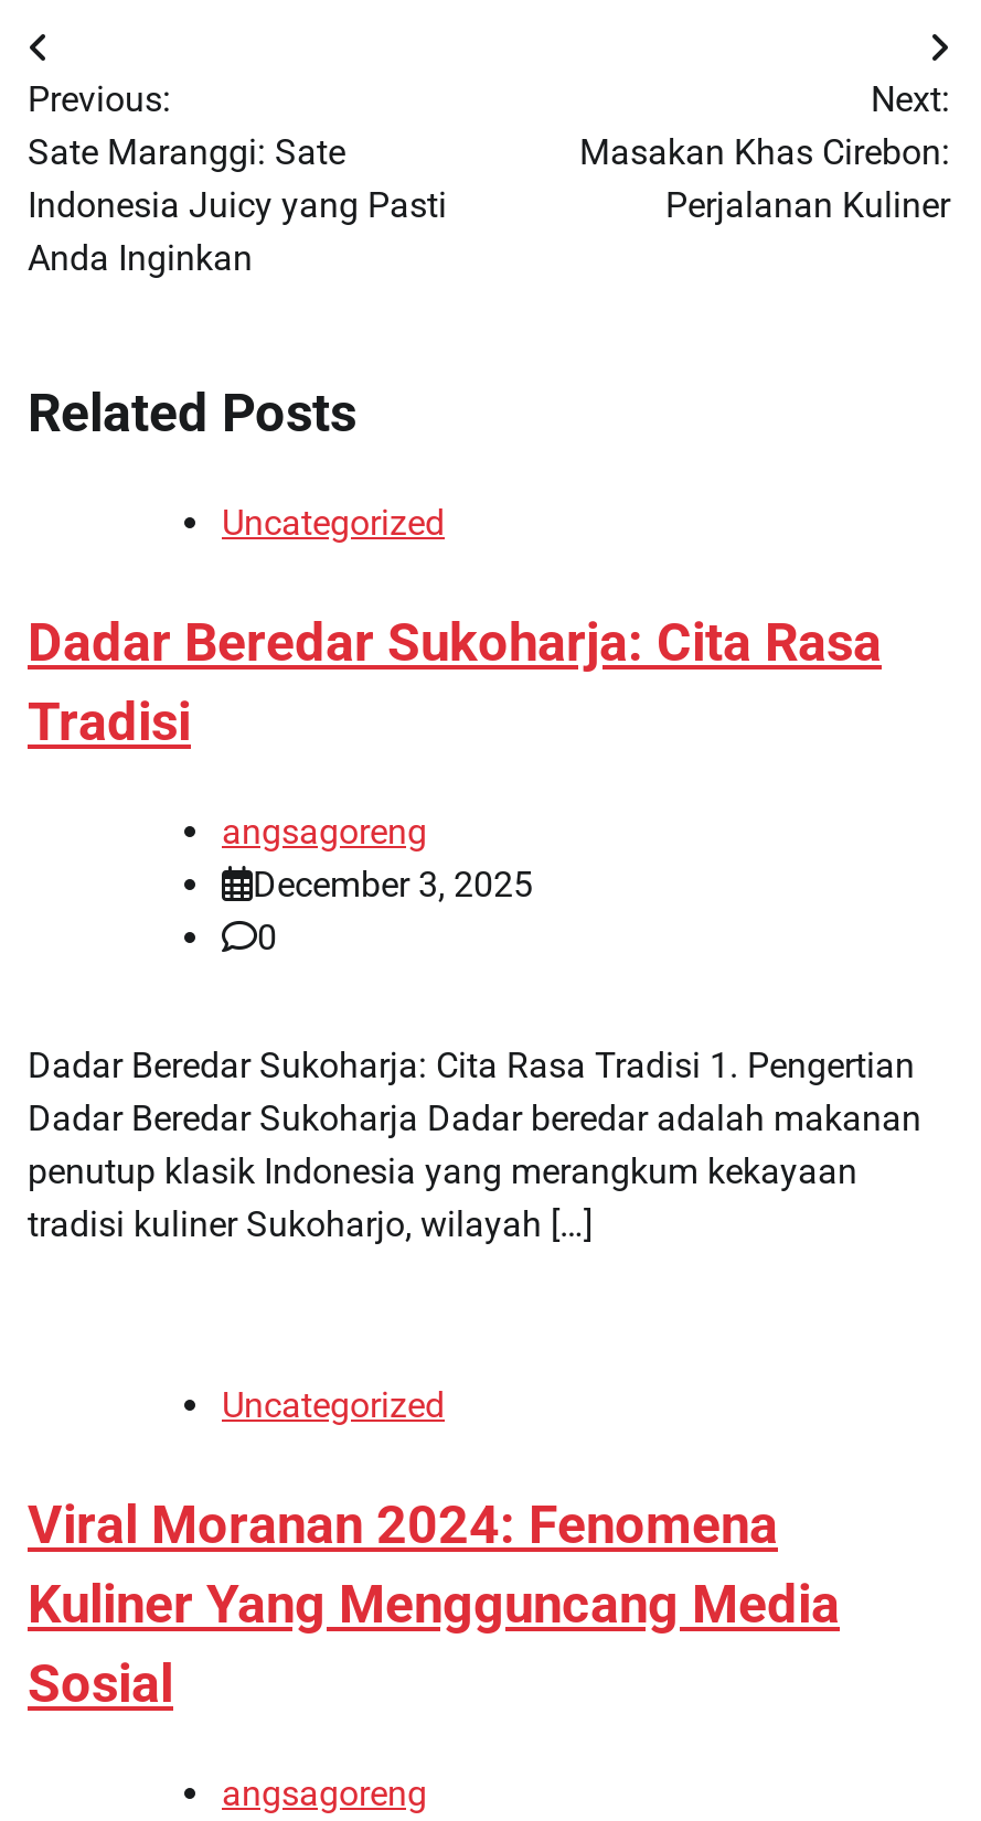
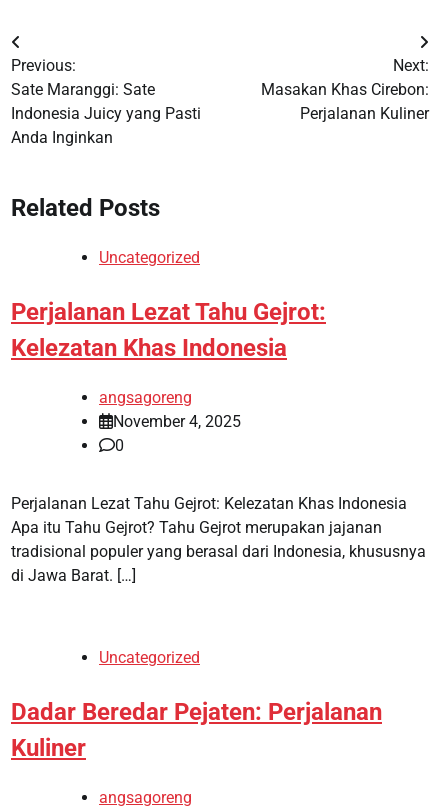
- Dadar Beredar Sukoharja: Cita Rasa
- Tradisi
+ Perjalanan Lezat Tahu Gejrot:
+ Kelezatan Khas Indonesia

- December 3, 2025
+ November 4, 2025

- Dadar Beredar Sukoharja: Cita Rasa Tradisi 1. Pengertian
- Dadar Beredar Sukoharja Dadar beredar adalah makanan
- penutup klasik Indonesia yang merangkum kekayaan
- tradisi kuliner Sukoharjo, wilayah […]
+ Perjalanan Lezat Tahu Gejrot: Kelezatan Khas Indonesia
+ Apa itu Tahu Gejrot? Tahu Gejrot merupakan jajanan
+ tradisional populer yang berasal dari Indonesia, khususnya
+ di Jawa Barat. […]

- Viral Moranan 2024: Fenomena
- Kuliner Yang Mengguncang Media
- Sosial
+ Dadar Beredar Pejaten: Perjalanan
+ Kuliner
